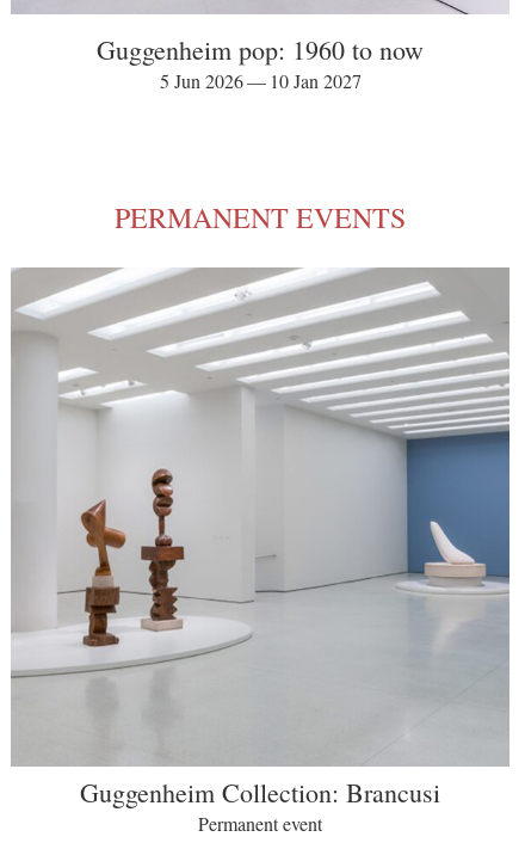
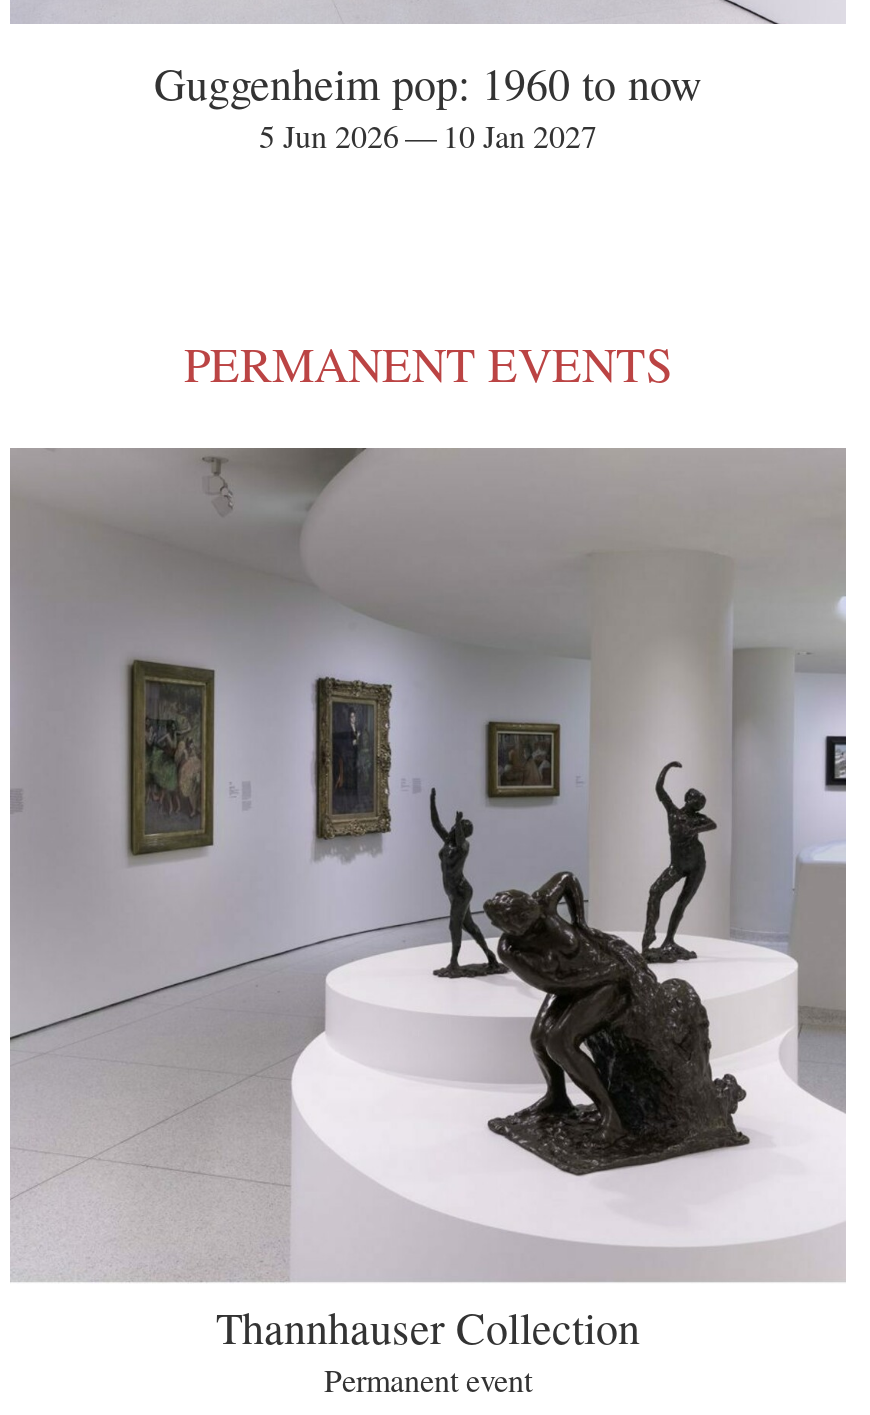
- [image]
- Guggenheim Collection: Brancusi
+ [image]
+ Thannhauser Collection
